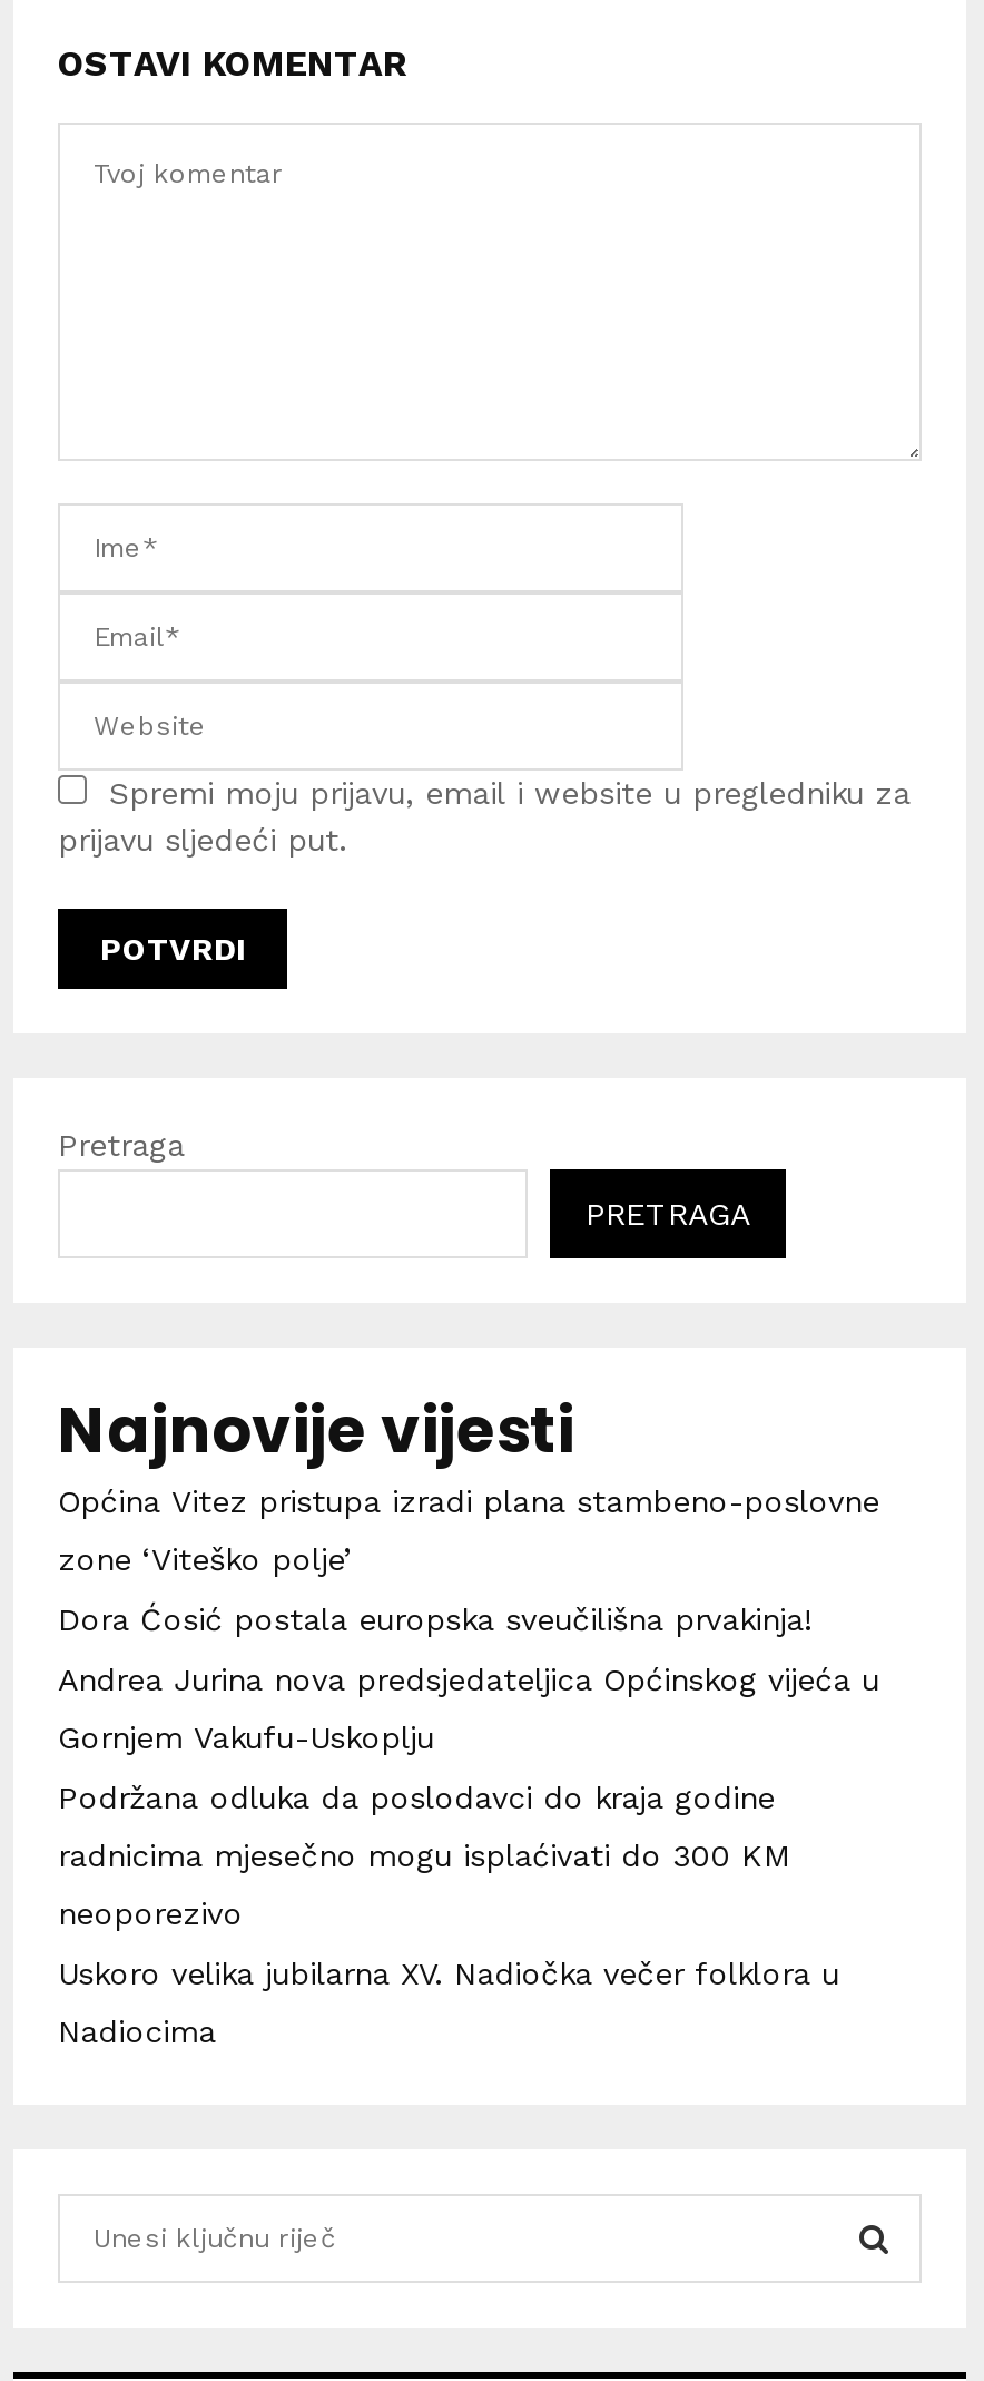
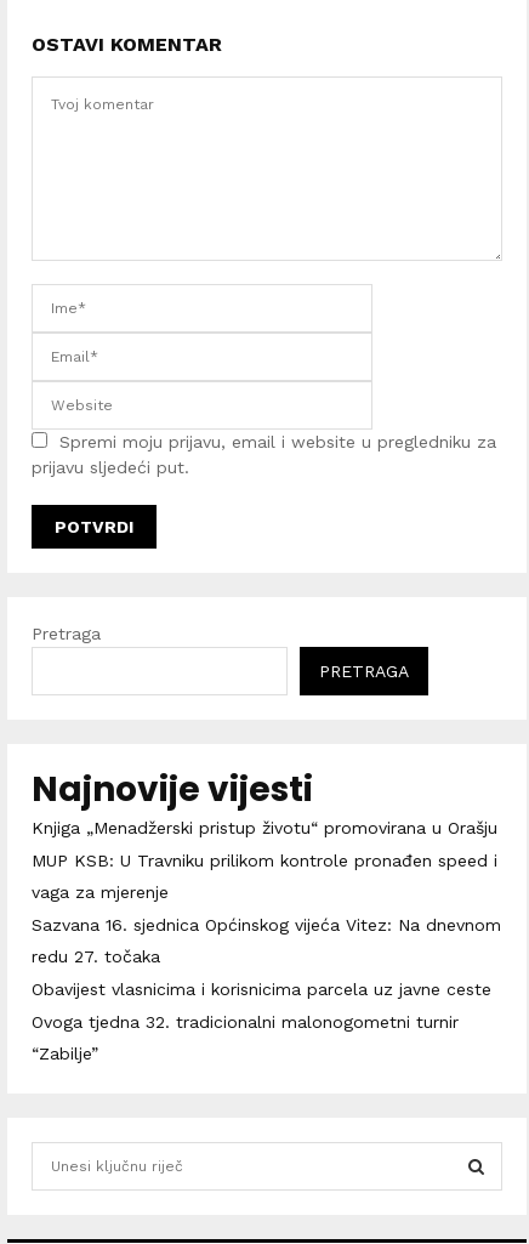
- Općina Vitez pristupa izradi plana stambeno-poslovne
- zone ‘Viteško polje’
- Dora Ćosić postala europska sveučilišna prvakinja!
- Andrea Jurina nova predsjedateljica Općinskog vijeća u
- Gornjem Vakufu-Uskoplju
- Podržana odluka da poslodavci do kraja godine
- radnicima mjesečno mogu isplaćivati do 300 KM
- neoporezivo
- Uskoro velika jubilarna XV. Nadiočka večer folklora u
- Nadiocima
+ Knjiga „Menadžerski pristup životu“ promovirana u Orašju
+ MUP KSB: U Travniku prilikom kontrole pronađen speed i
+ vaga za mjerenje
+ Sazvana 16. sjednica Općinskog vijeća Vitez: Na dnevnom
+ redu 27. točaka
+ Obavijest vlasnicima i korisnicima parcela uz javne ceste
+ Ovoga tjedna 32. tradicionalni malonogometni turnir
+ “Zabilje”
